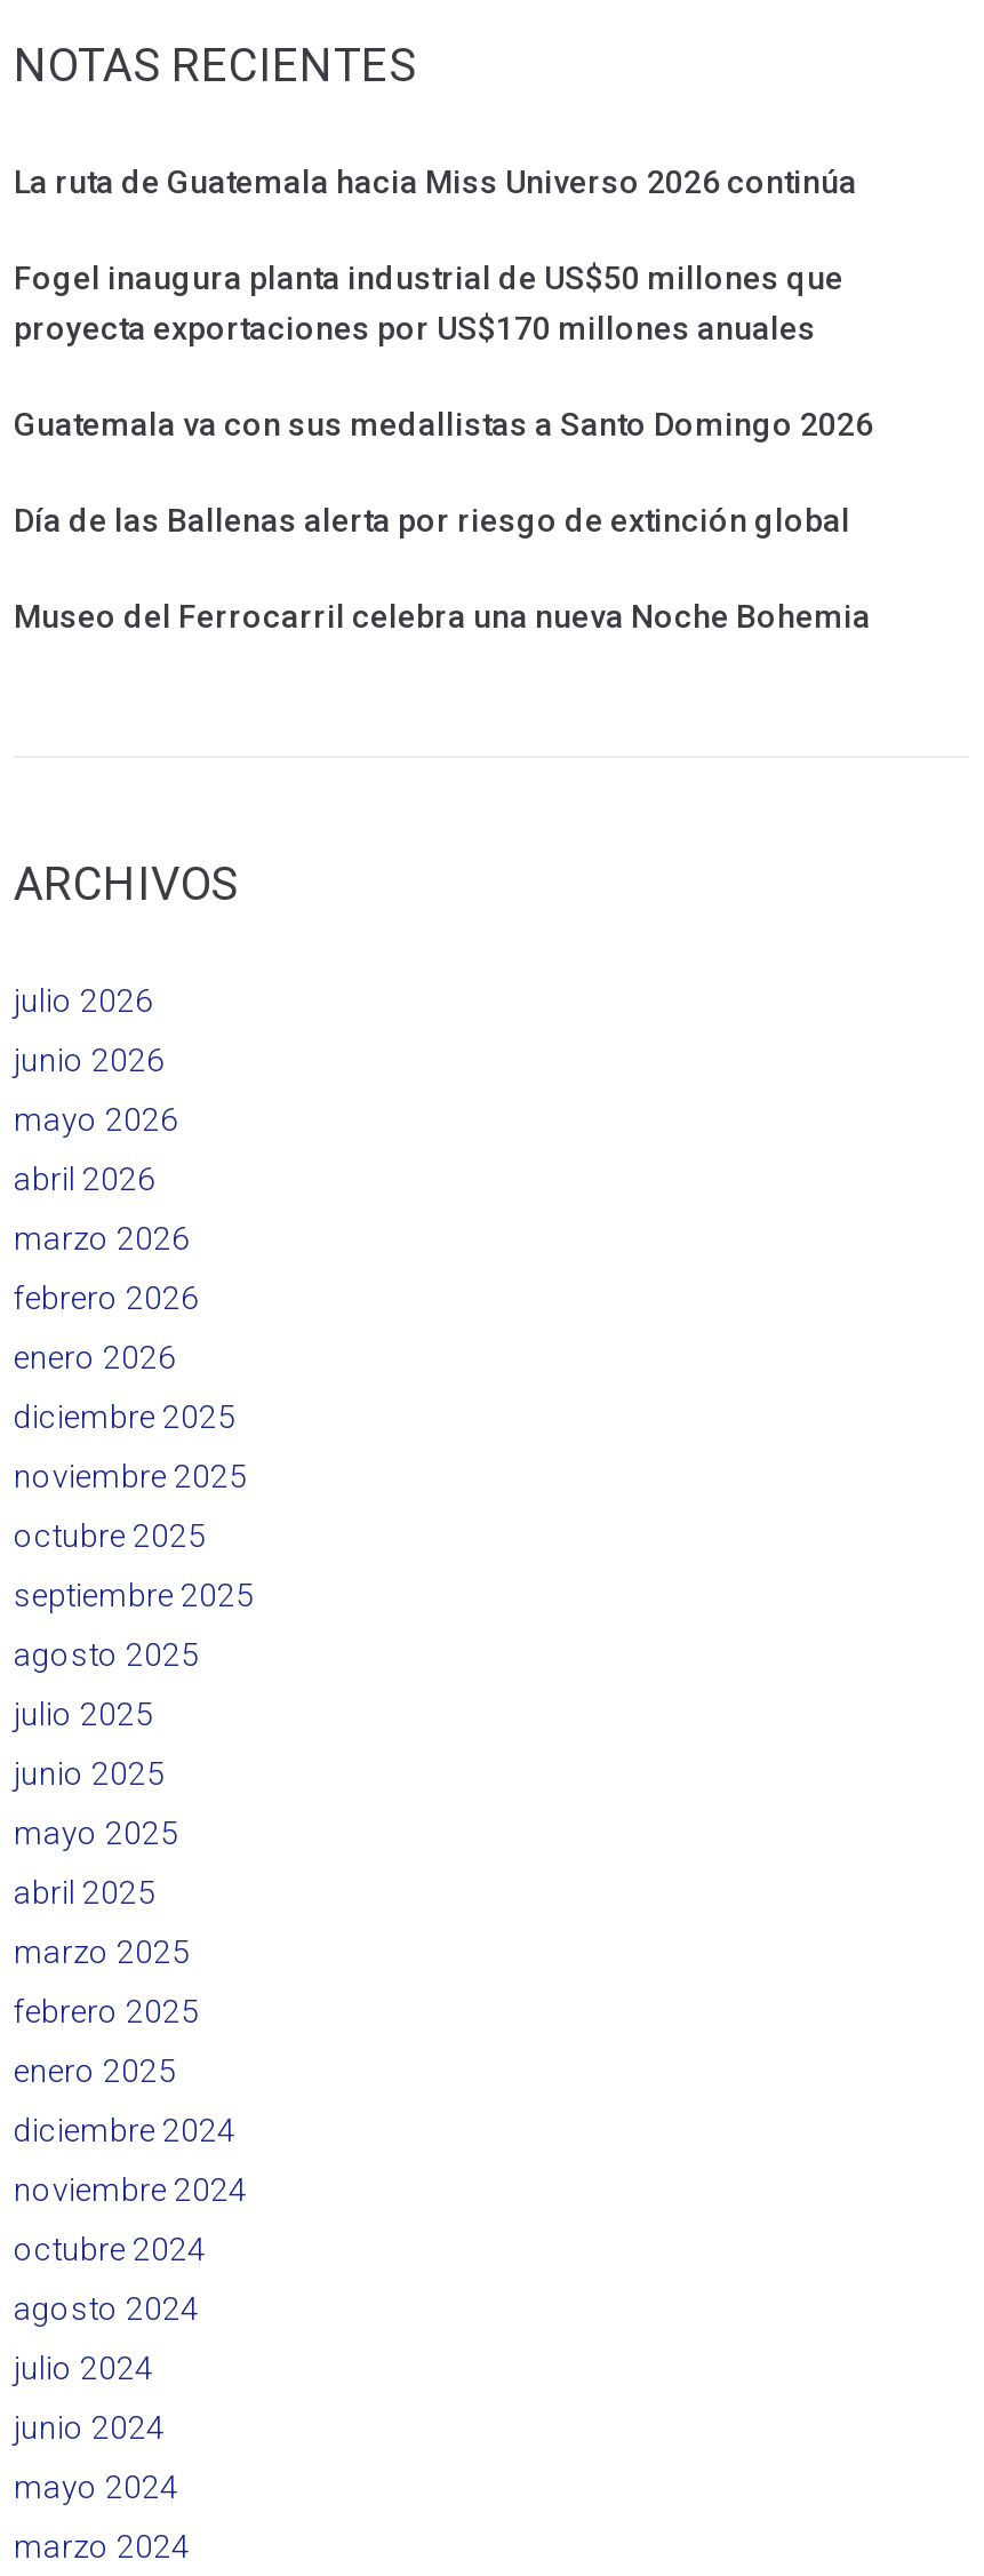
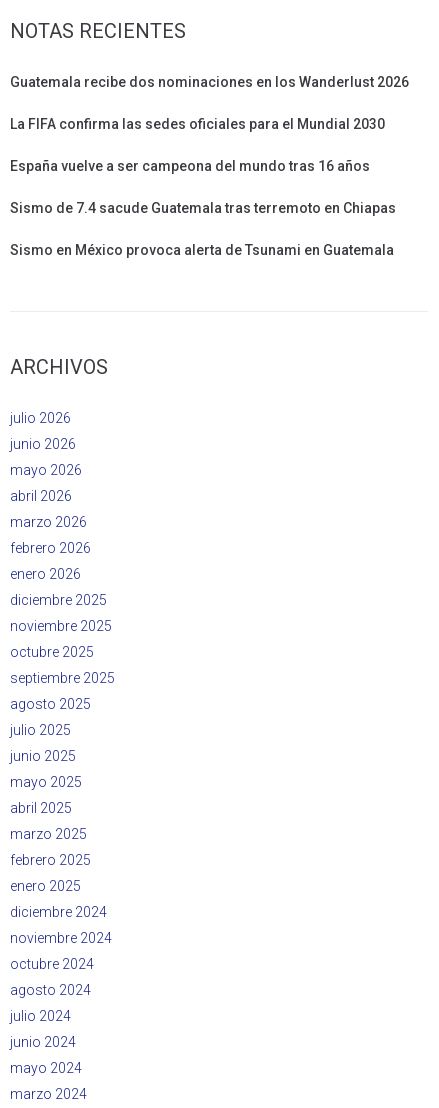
- La ruta de Guatemala hacia Miss Universo 2026 continúa
+ Guatemala recibe dos nominaciones en los Wanderlust 2026

- Fogel inaugura planta industrial de US$50 millones que
- proyecta exportaciones por US$170 millones anuales
+ La FIFA confirma las sedes oficiales para el Mundial 2030

- Guatemala va con sus medallistas a Santo Domingo 2026
+ España vuelve a ser campeona del mundo tras 16 años

- Día de las Ballenas alerta por riesgo de extinción global
+ Sismo de 7.4 sacude Guatemala tras terremoto en Chiapas

- Museo del Ferrocarril celebra una nueva Noche Bohemia
+ Sismo en México provoca alerta de Tsunami en Guatemala
